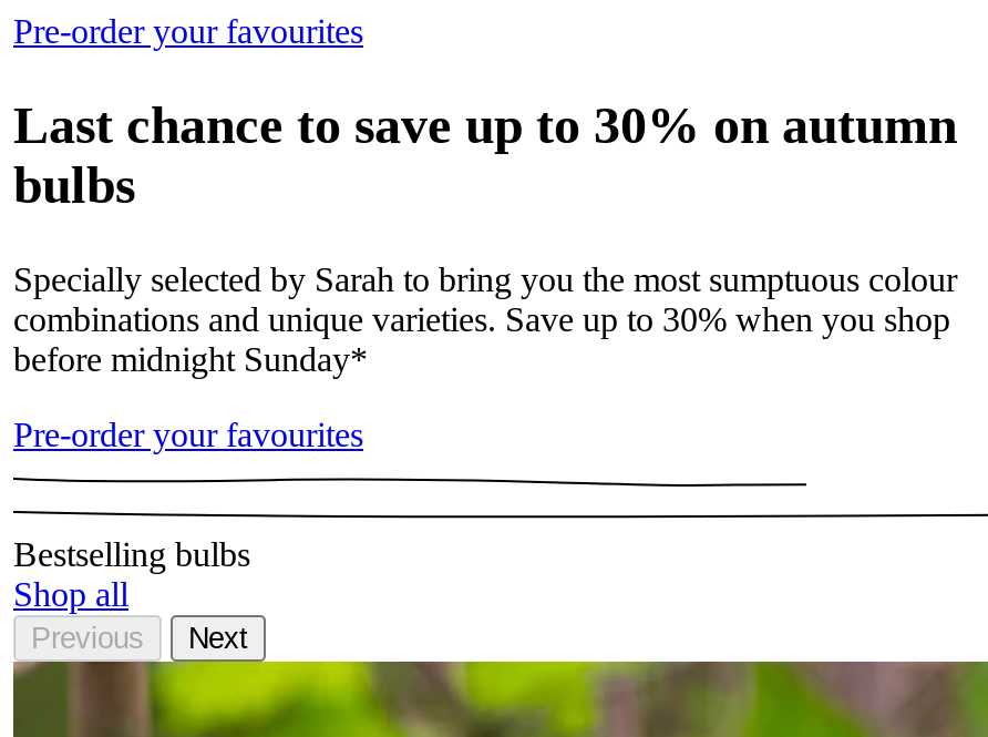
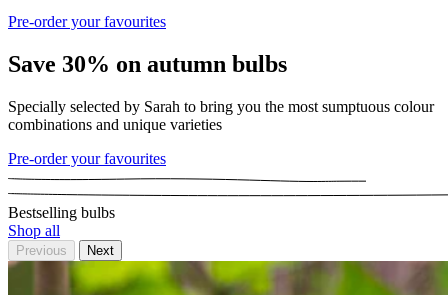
- Last chance to save up to 30% on autumn
- bulbs
+ Save 30% on autumn bulbs

- combinations and unique varieties. Save up to 30% when you shop
- before midnight Sunday*
+ combinations and unique varieties
